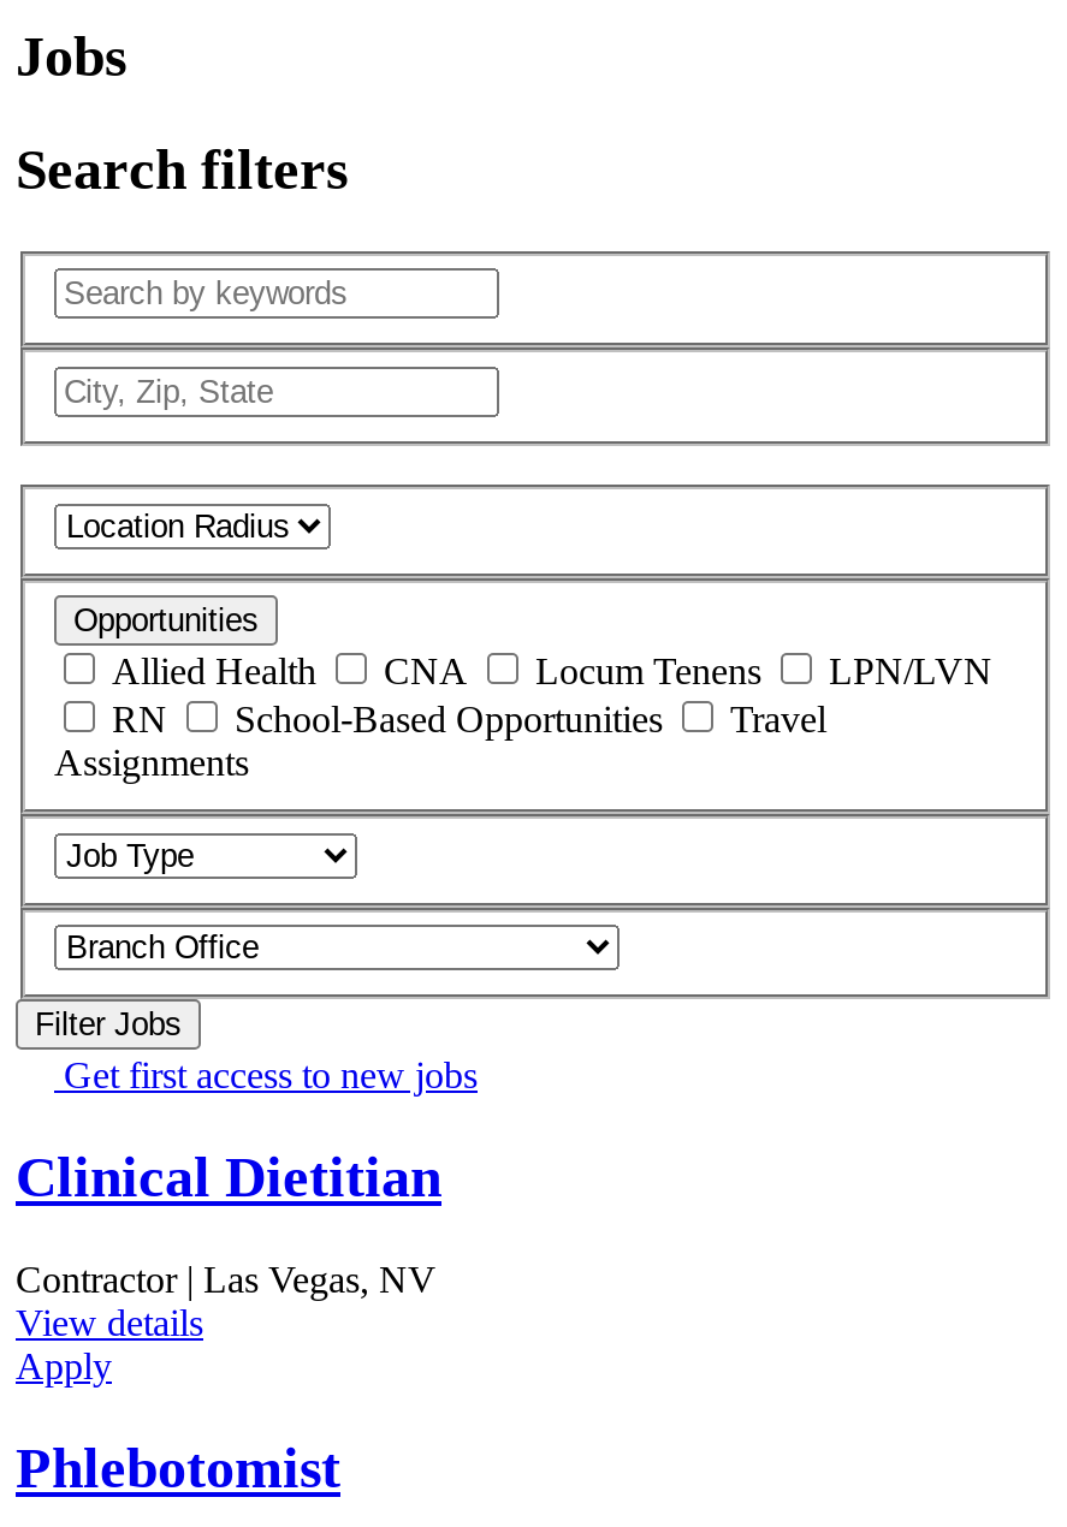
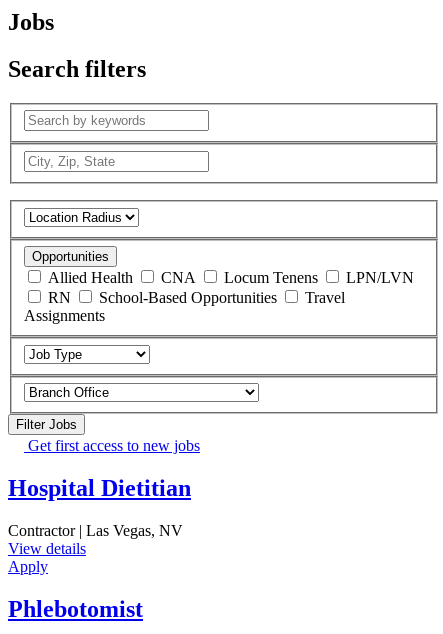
- Clinical Dietitian
+ Hospital Dietitian
